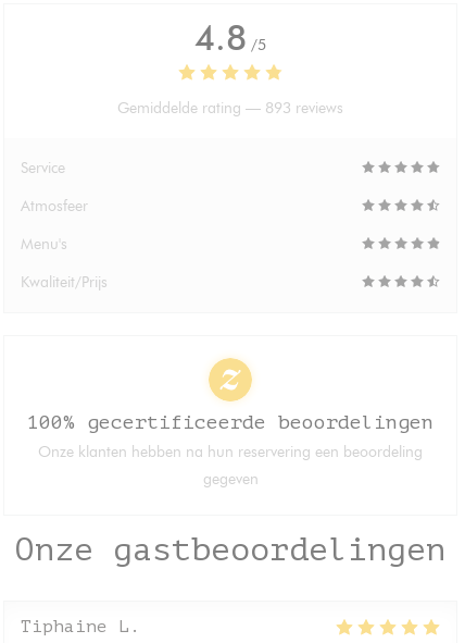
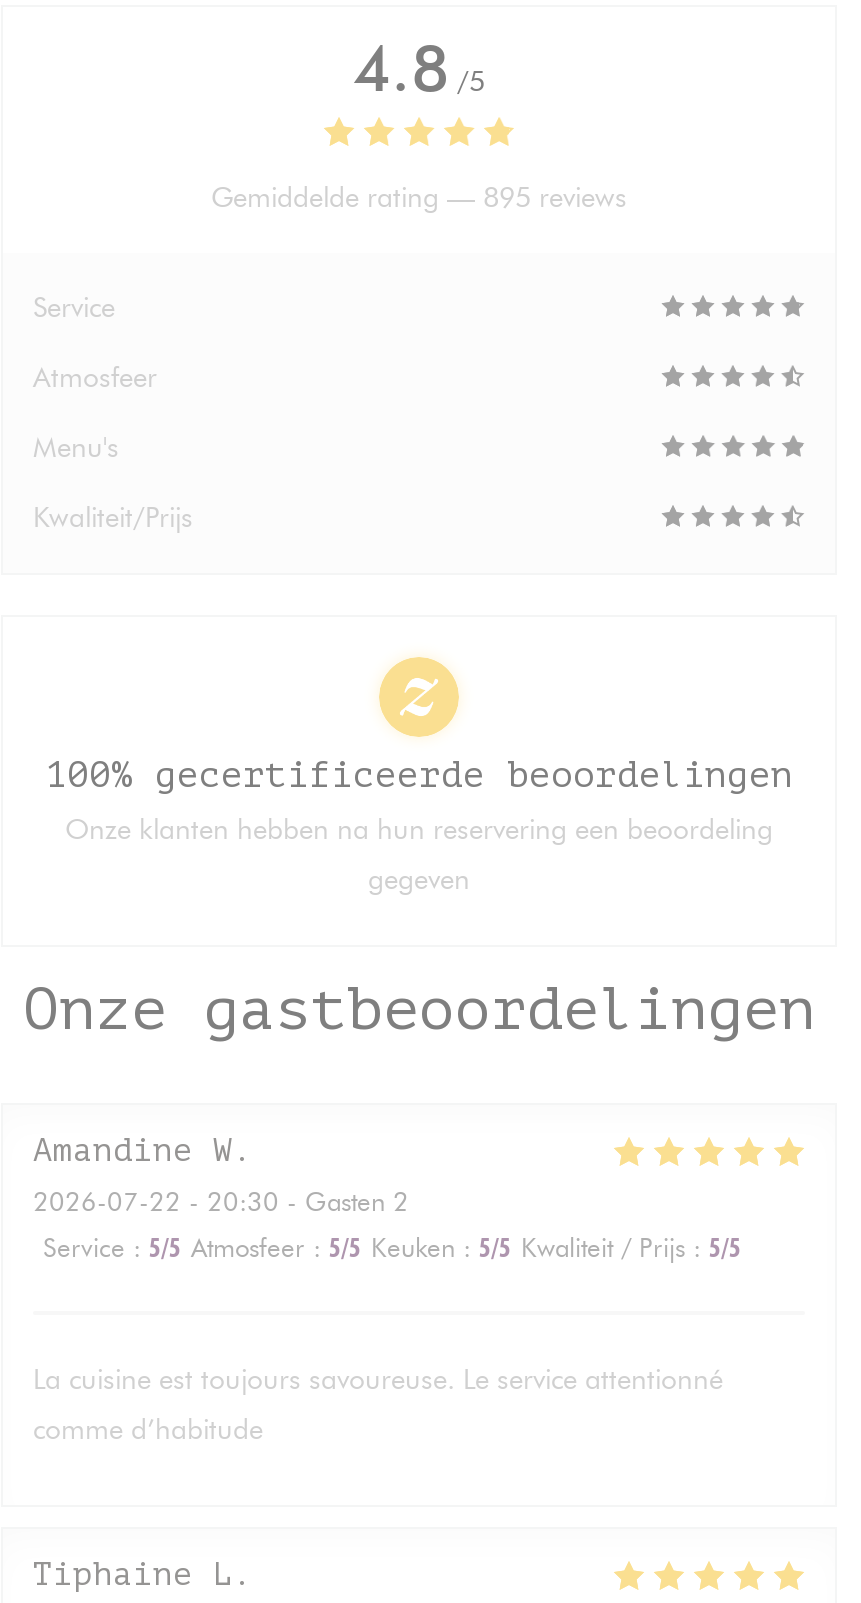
- Gemiddelde rating — 893 reviews
+ Gemiddelde rating — 895 reviews

+ Amandine W
+ 2026-07-22 - 20:30 - Gasten 2
+ Service: 5/5 Atmosfeer: 5/5 Keuken: 5/5 Kwaliteit / Prijs: 5/5

+ La cuisine est toujours savoureuse. Le service attentionné
+ comme d’habitude
